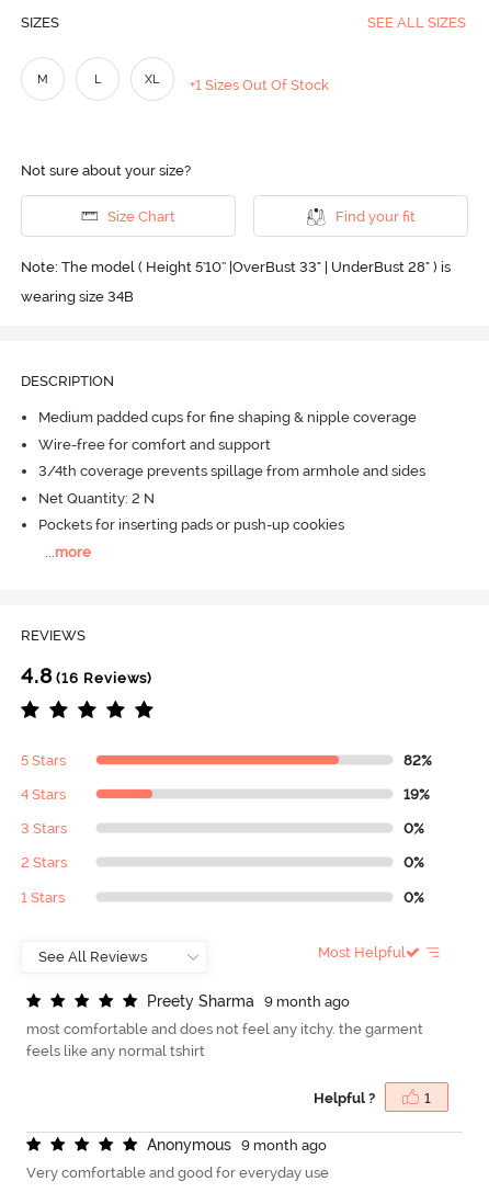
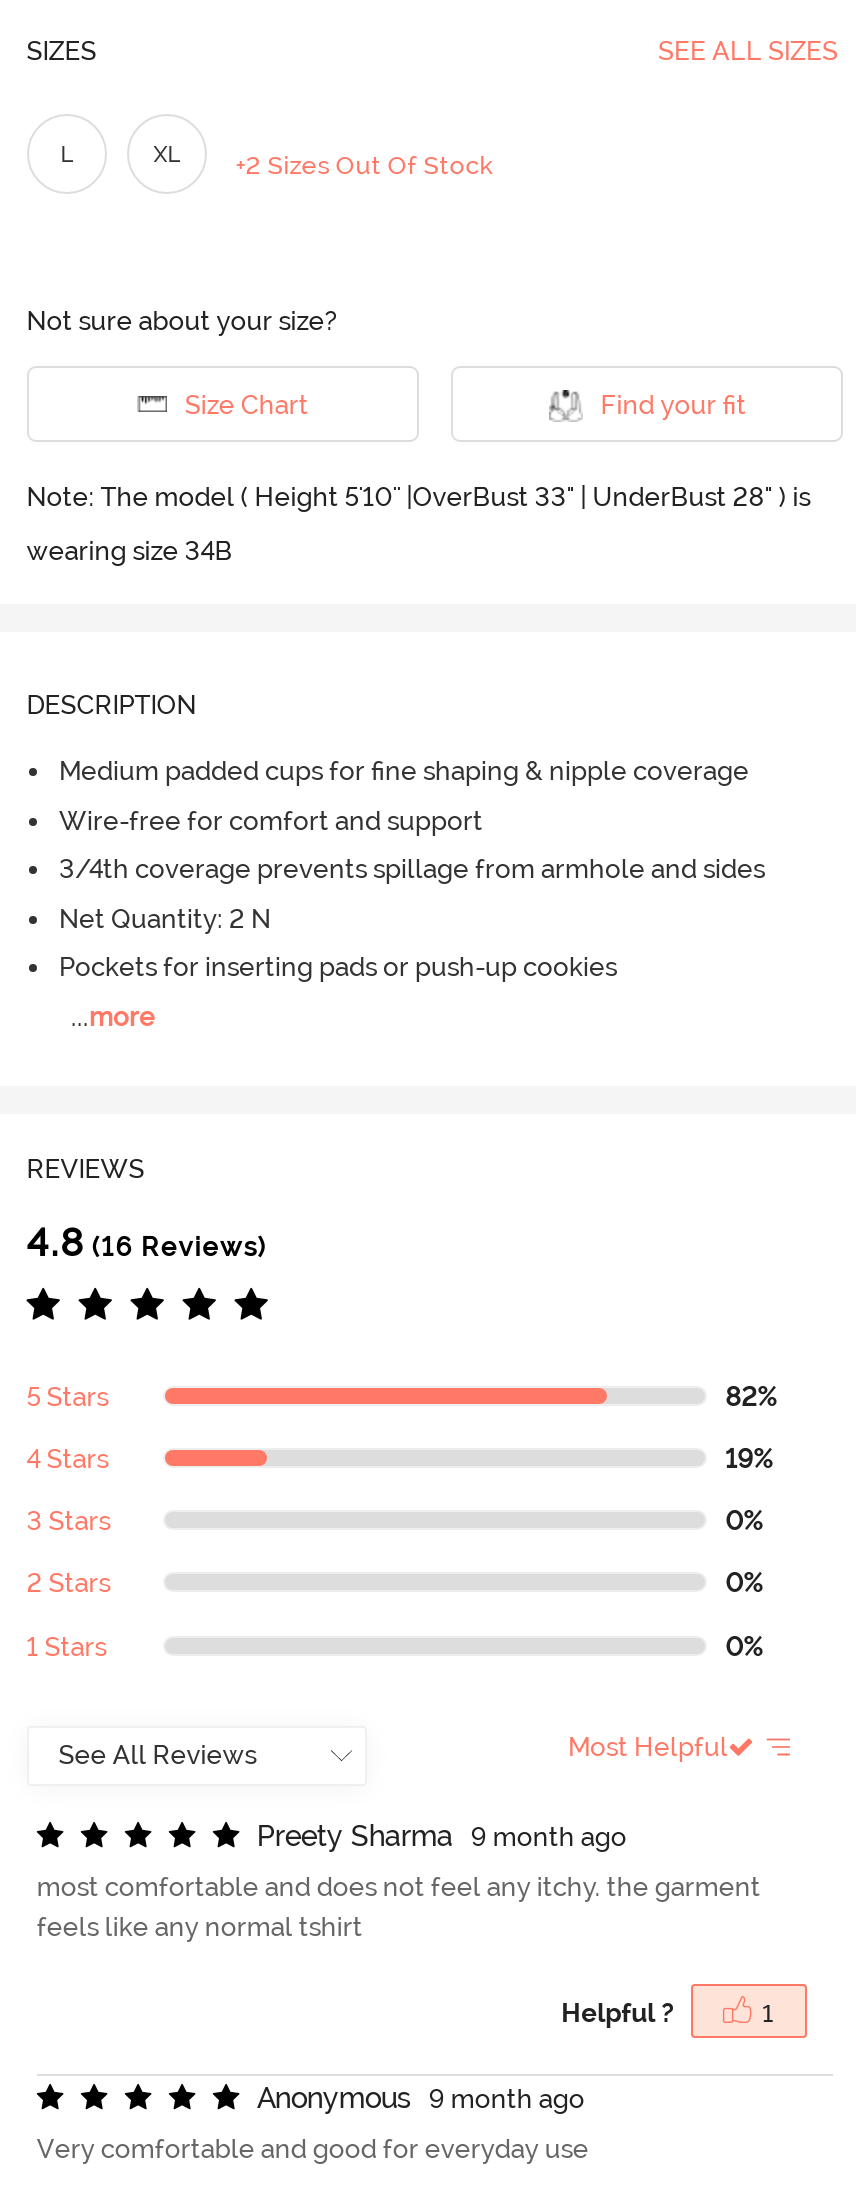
- M

- +1 Sizes Out Of Stock
+ +2 Sizes Out Of Stock
